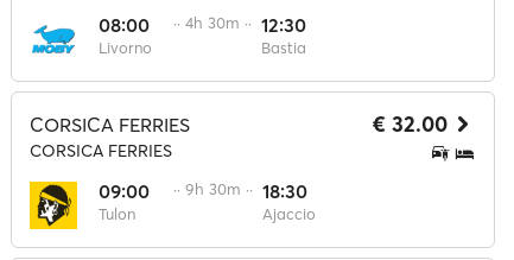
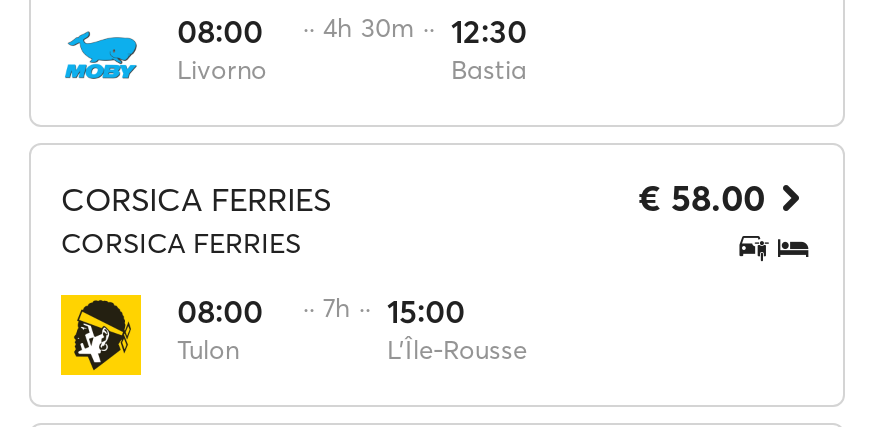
- € 32.00
+ € 58.00

- 09:00
+ 08:00

- ·· 9h 30m ·· 18:30
- Ajaccio
+ ·· 7h ·· 15:00
+ L’Île-Rousse
